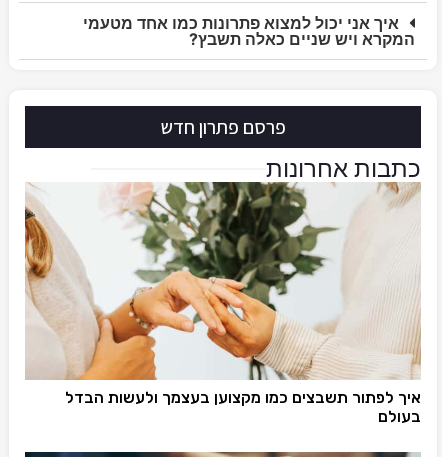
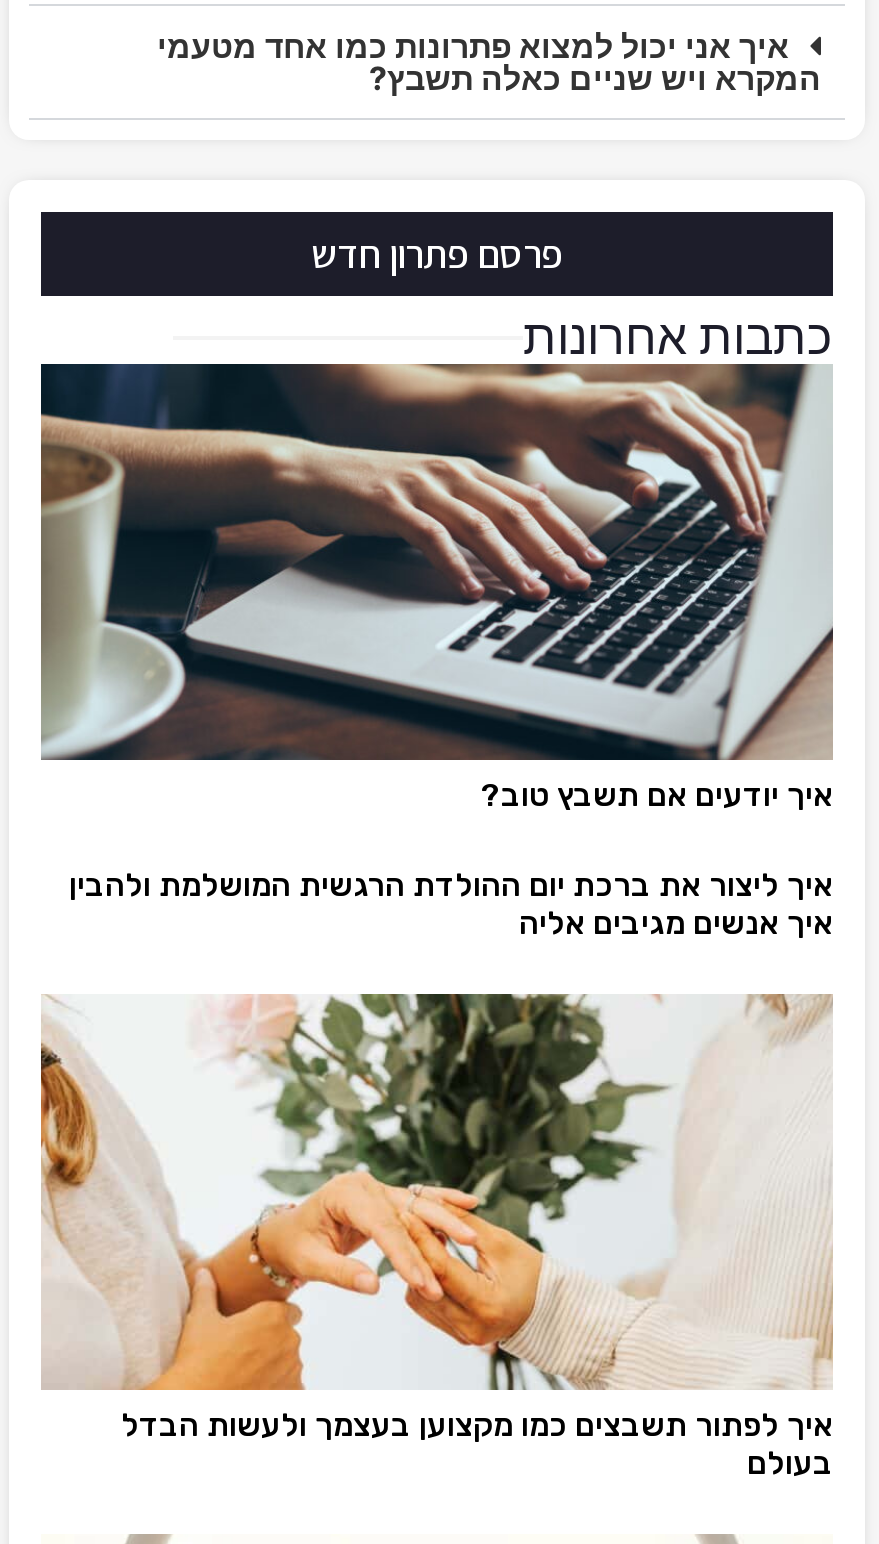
+ [image]
+ איך יודעים אם תשבץ טוב?
+ איך ליצור את ברכת יום ההולדת הרגשית המושלמת ולהבין
+ איך אנשים מגיבים אליה
